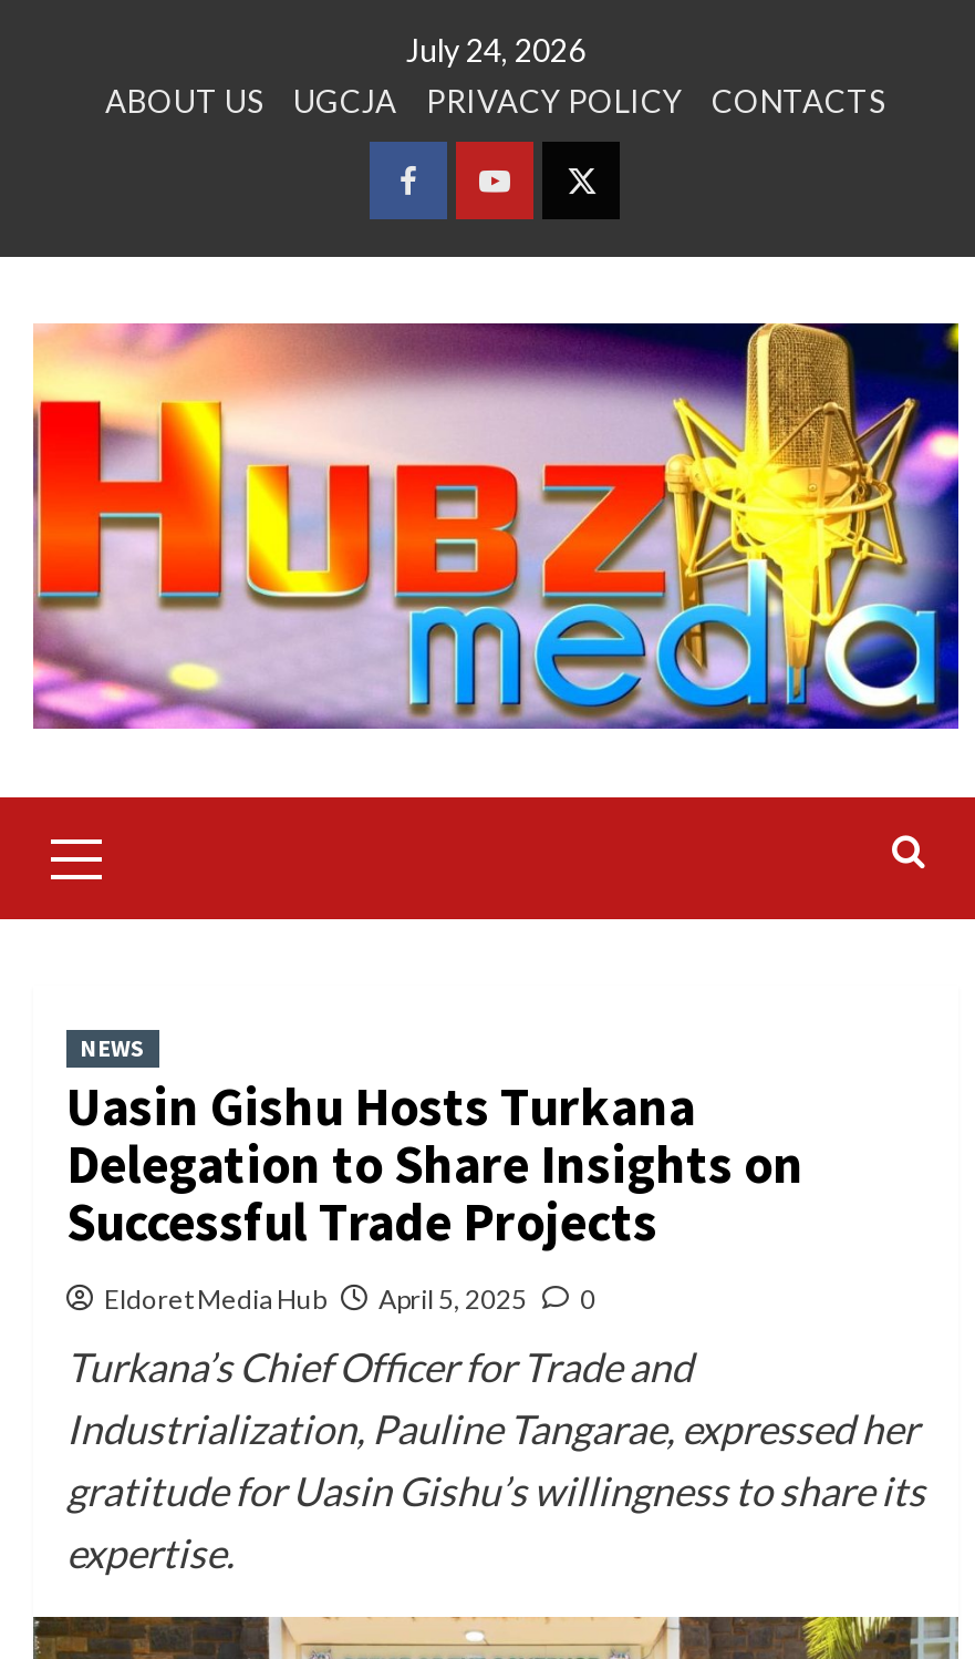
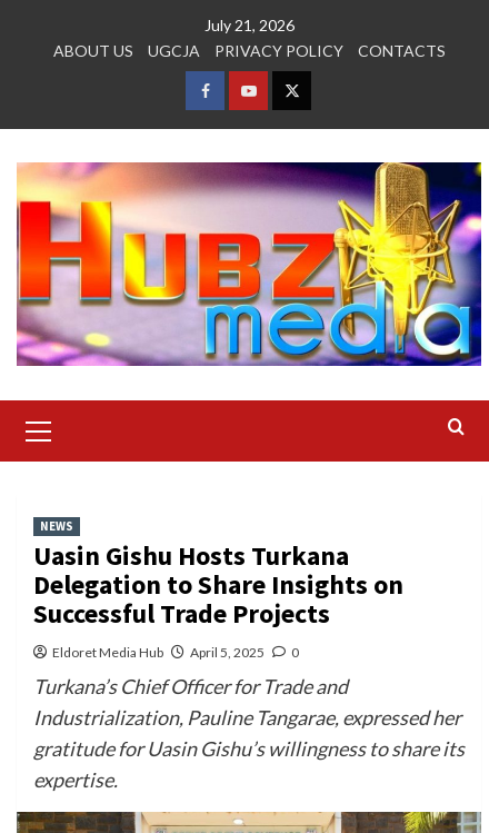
- July 24, 2026
+ July 21, 2026
